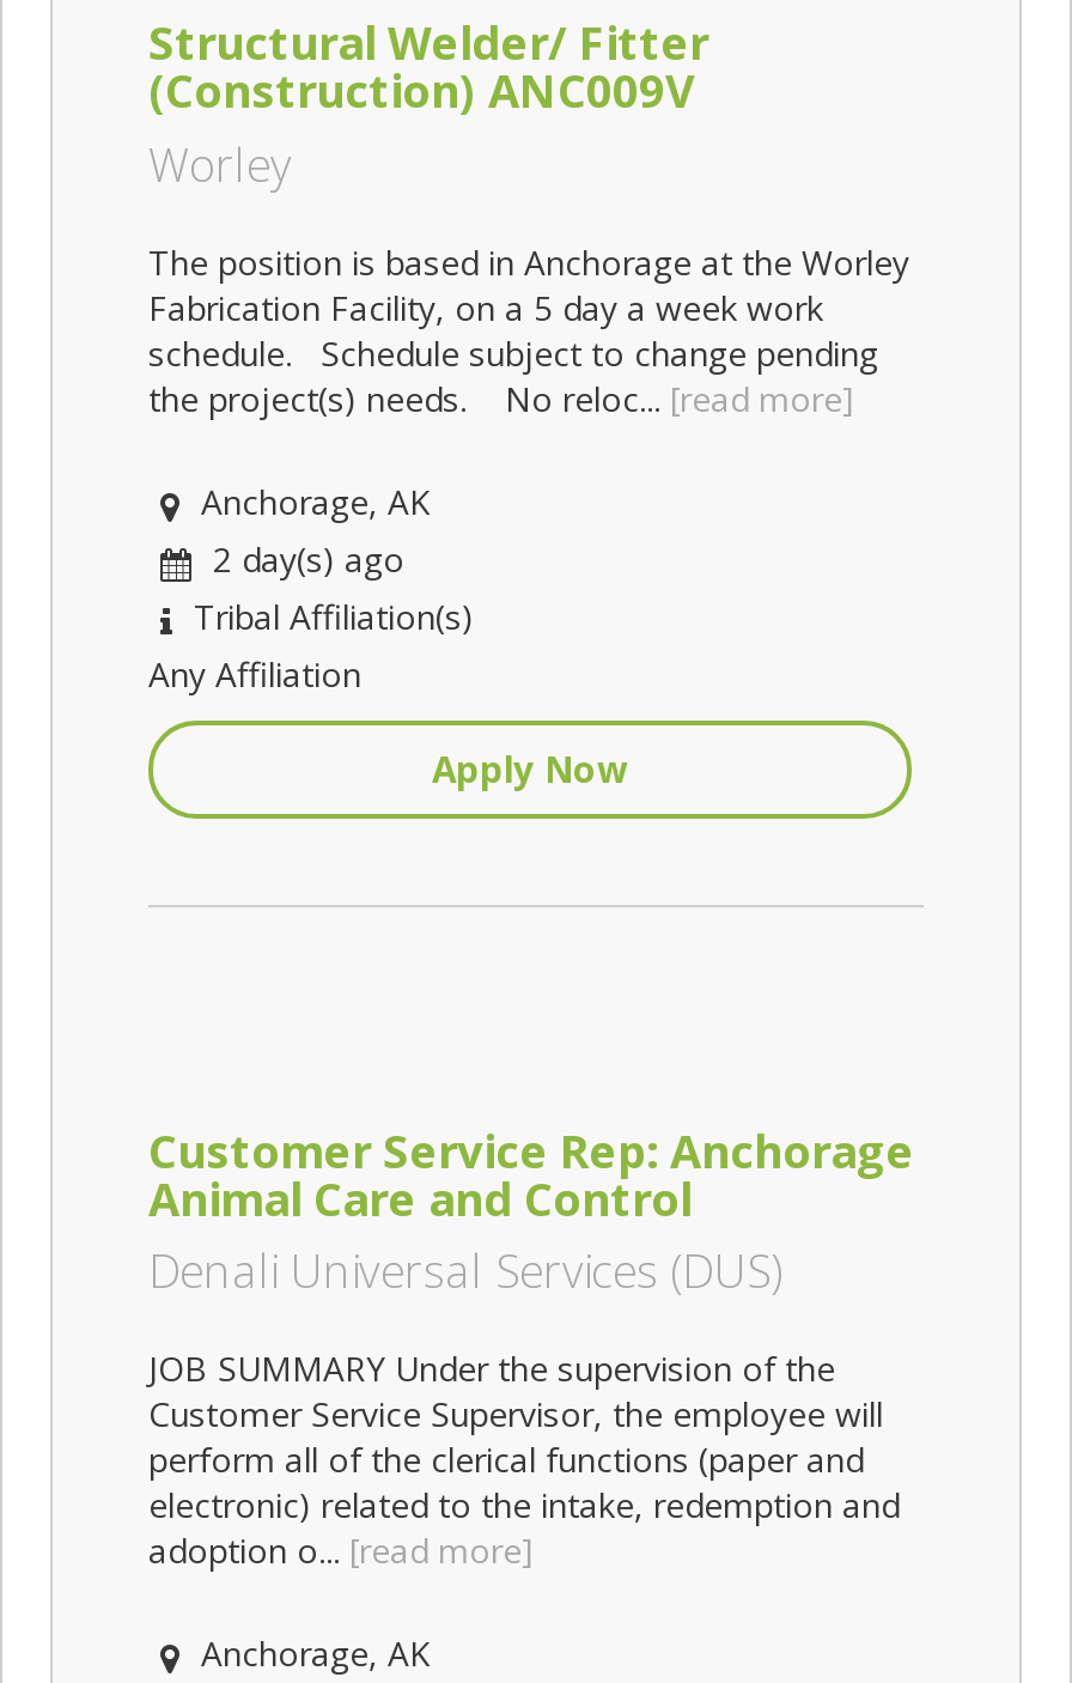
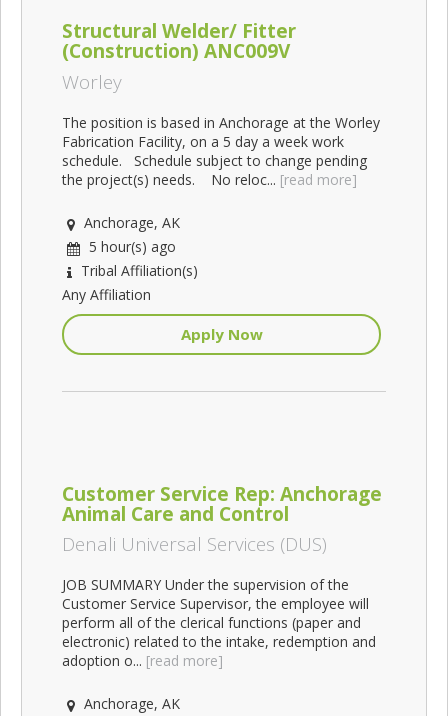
- 2 day(s) ago
+ 5 hour(s) ago
